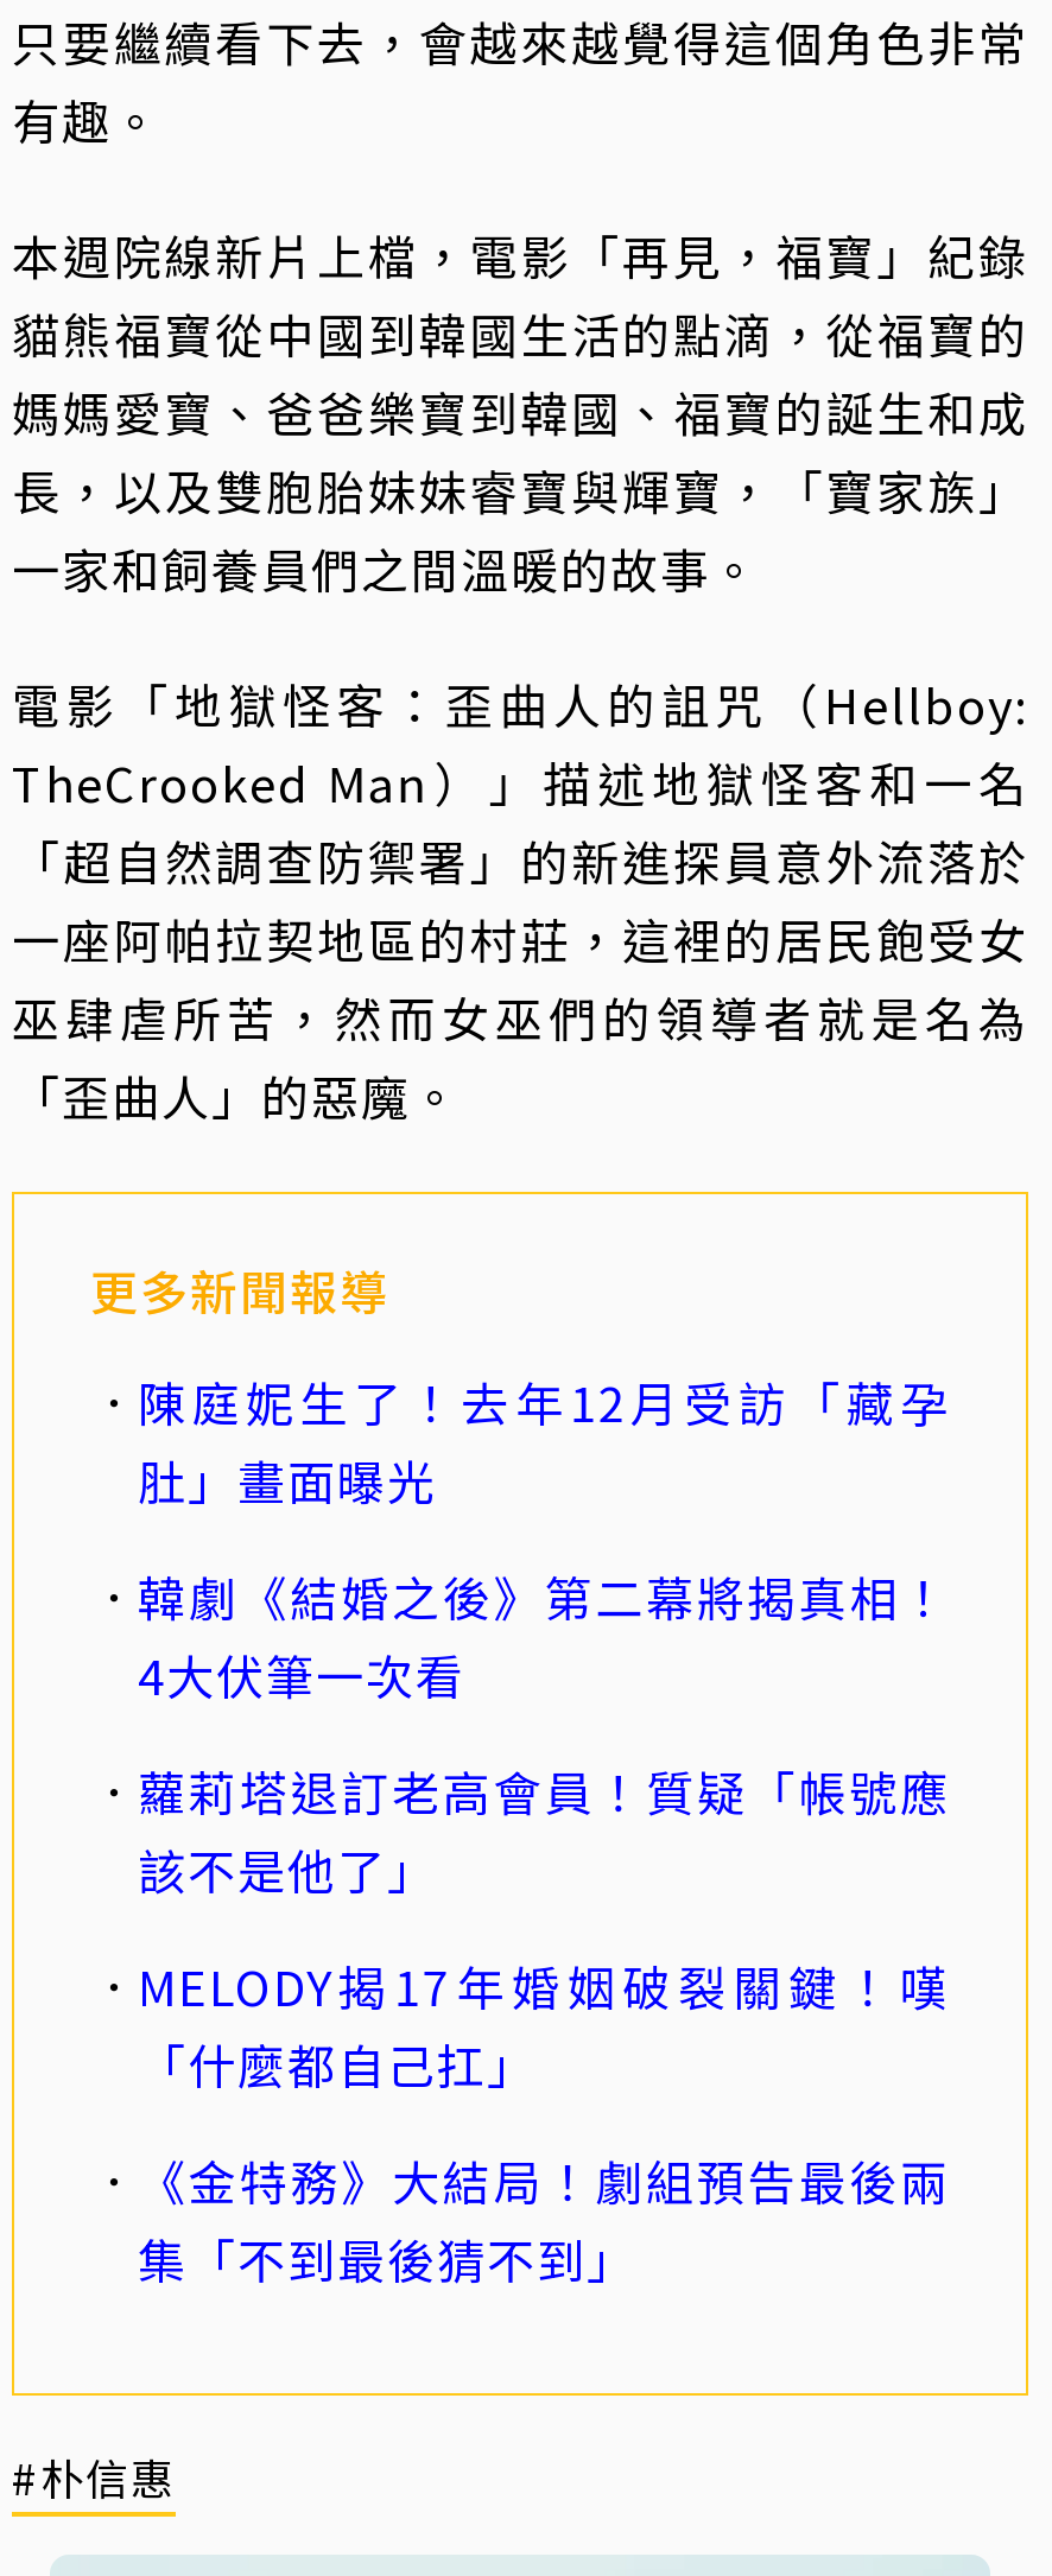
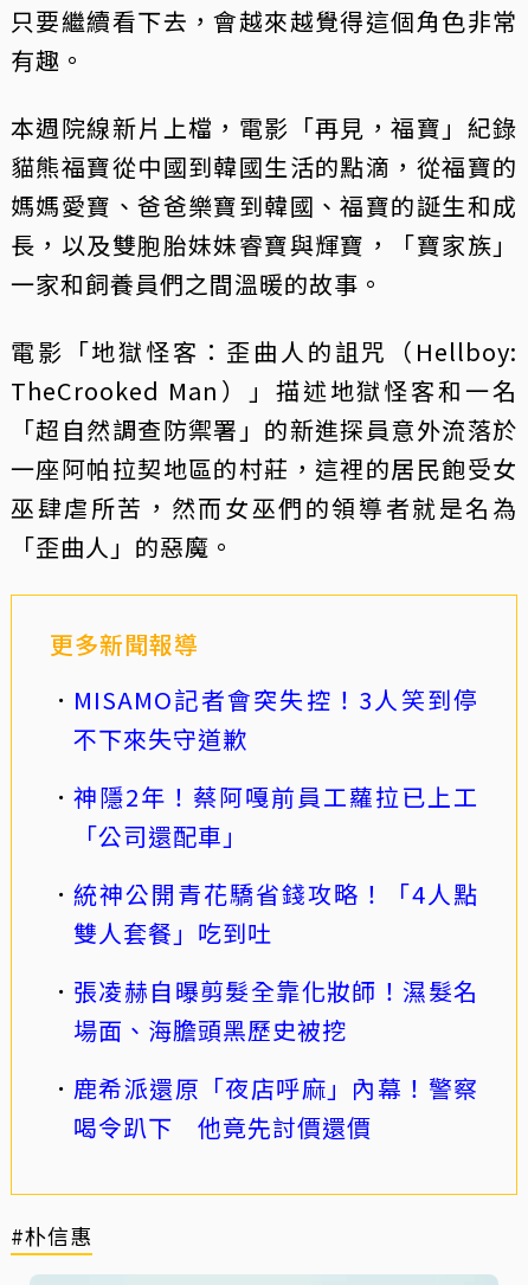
- 陳庭妮生了！去年12月受訪「藏孕
- 肚」畫面曝光
+ MISAMO記者會突失控！3人笑到停
+ 不下來失守道歉

- 韓劇《結婚之後》第二幕將揭真相！
- 4大伏筆一次看
+ 神隱2年！蔡阿嘎前員工蘿拉已上工
+ 「公司還配車」

- 蘿莉塔退訂老高會員！質疑「帳號應
- 該不是他了」
+ 統神公開青花驕省錢攻略！「4人點
+ 雙人套餐」吃到吐

- MELODY揭17年婚姻破裂關鍵！嘆
- 「什麼都自己扛」
+ 張凌赫自曝剪髮全靠化妝師！濕髮名
+ 場面、海膽頭黑歷史被挖

- 《金特務》大結局！劇組預告最後兩
- 集「不到最後猜不到」
+ 鹿希派還原「夜店呼麻」內幕！警察
+ 喝令趴下 他竟先討價還價
